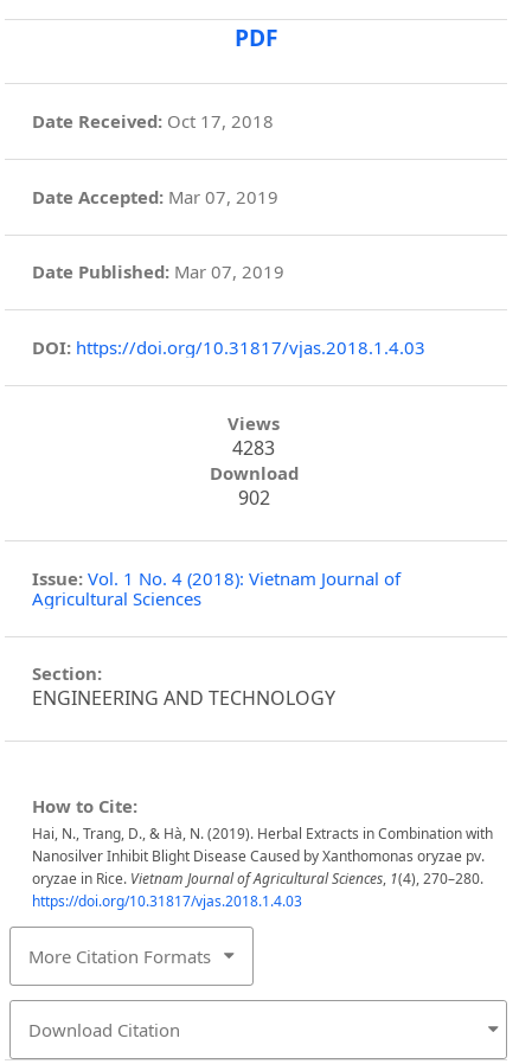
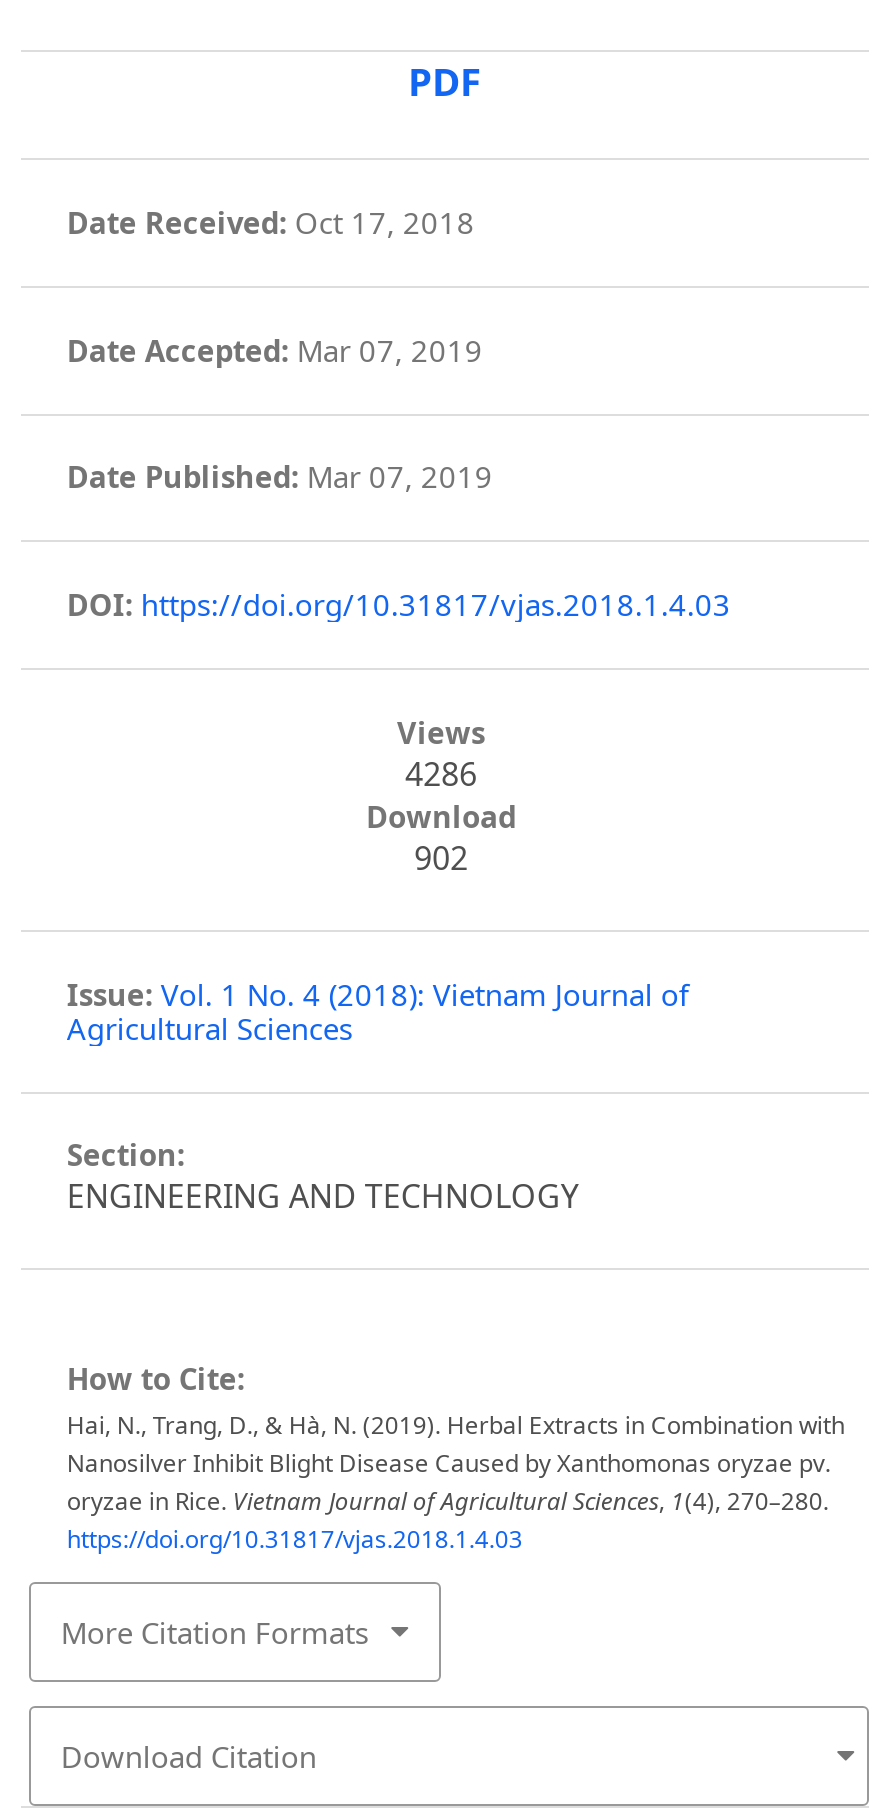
- 4283
+ 4286
